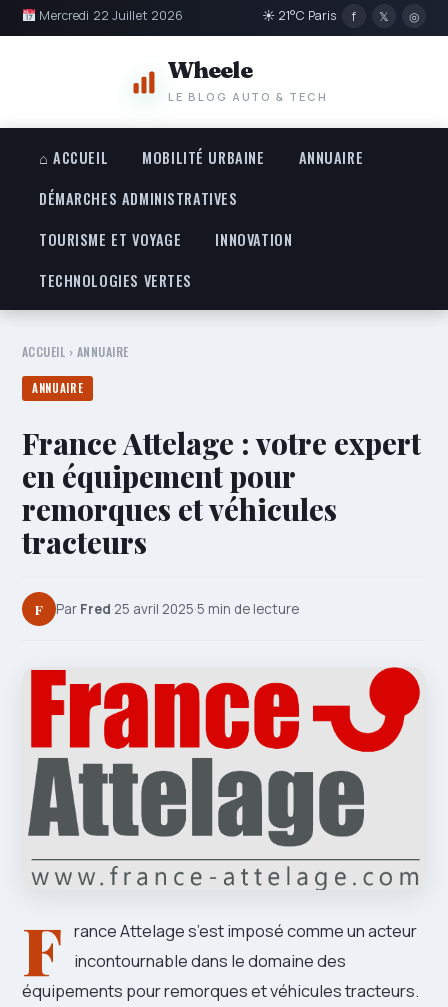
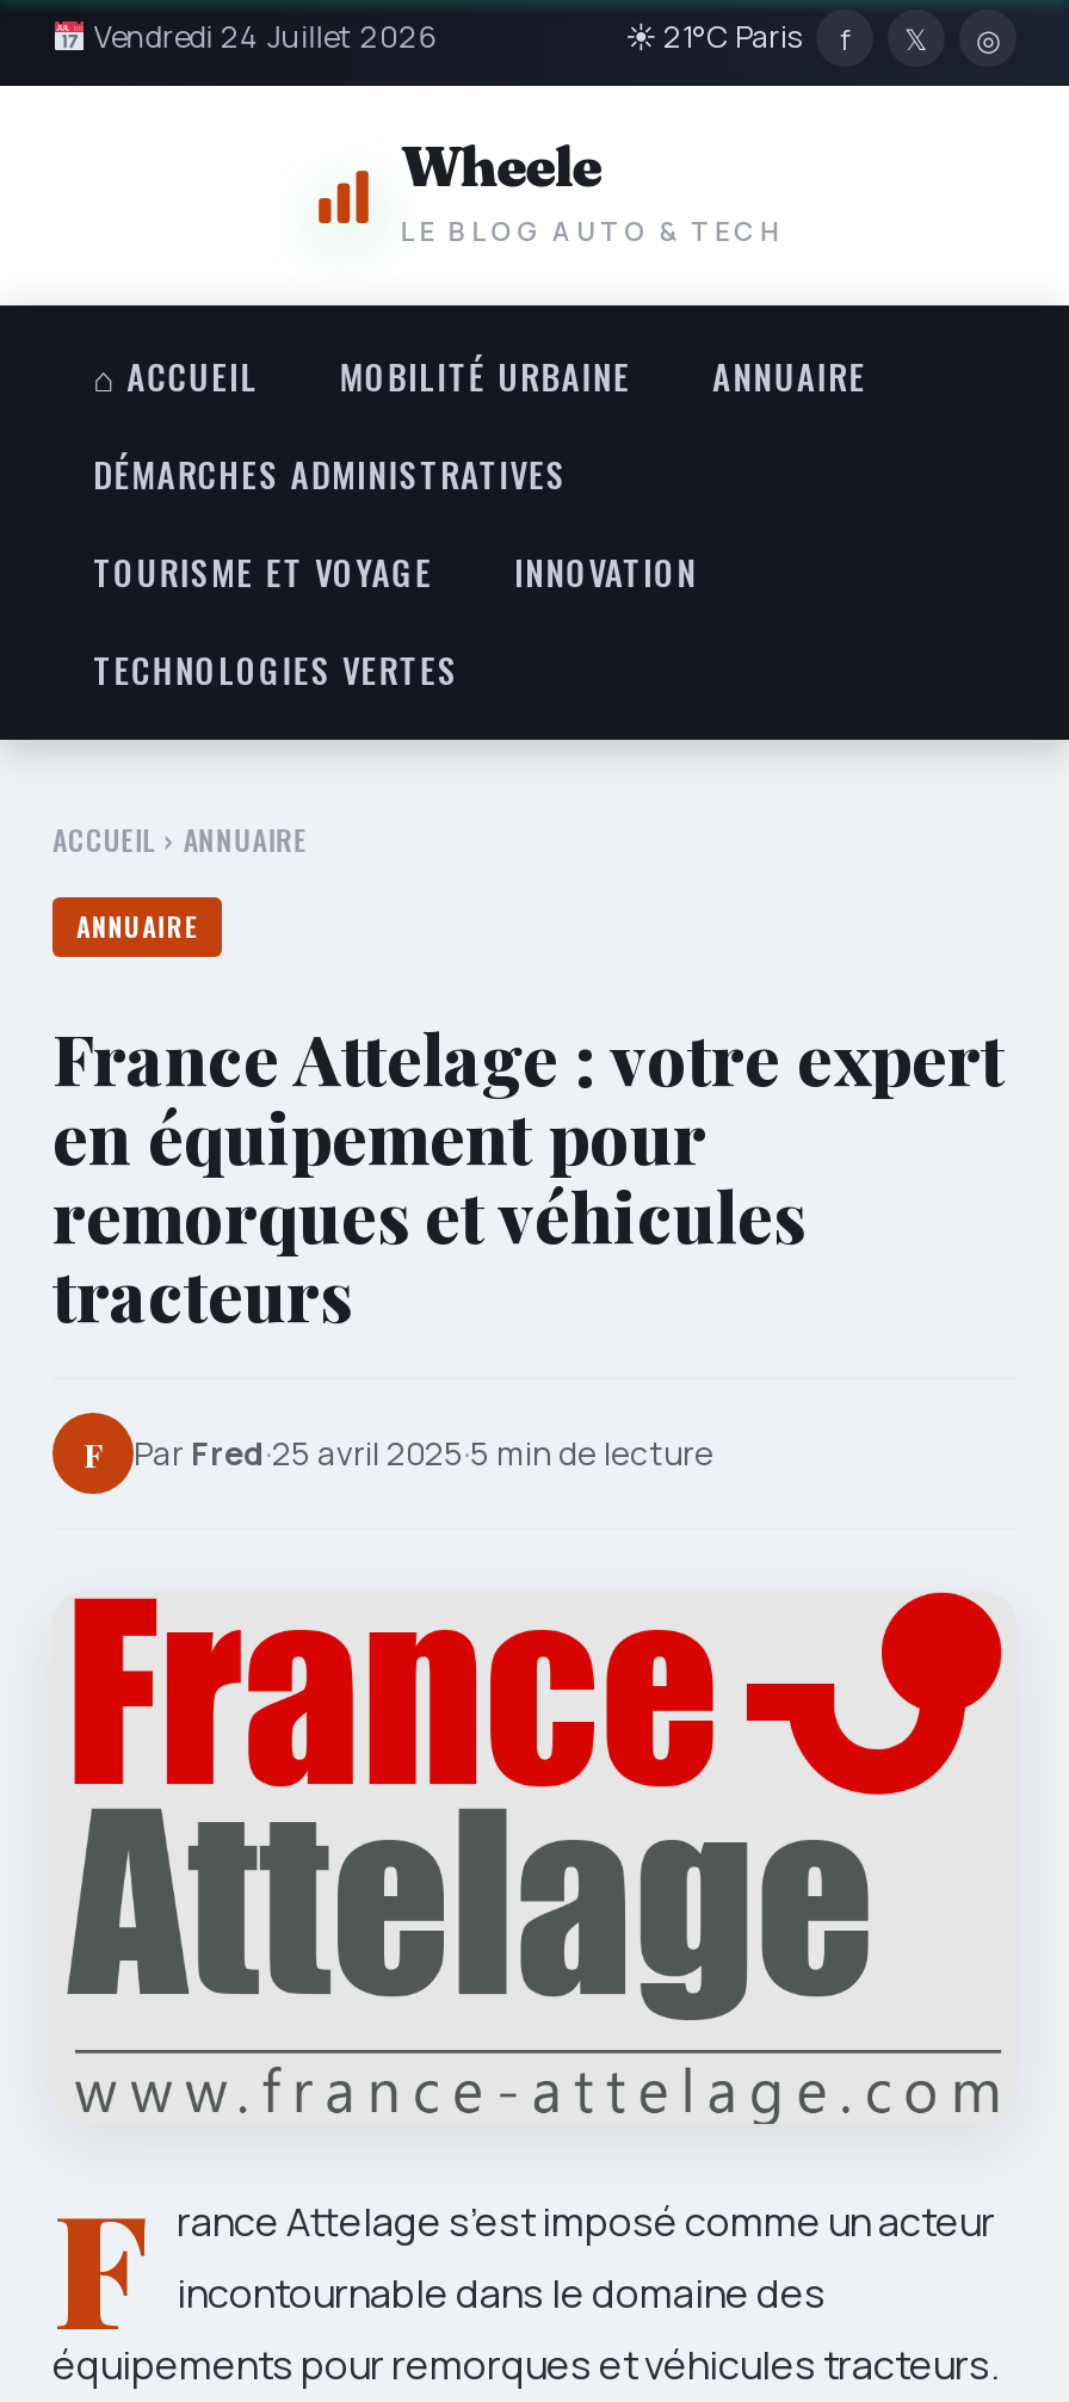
- Mercredi 22 Juillet 2026
+ Vendredi 24 Juillet 2026
